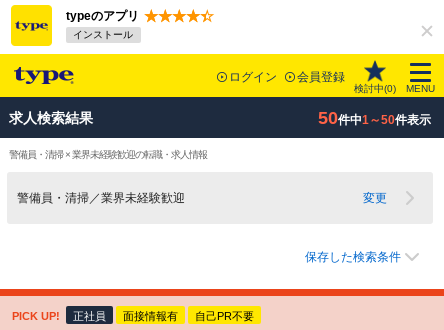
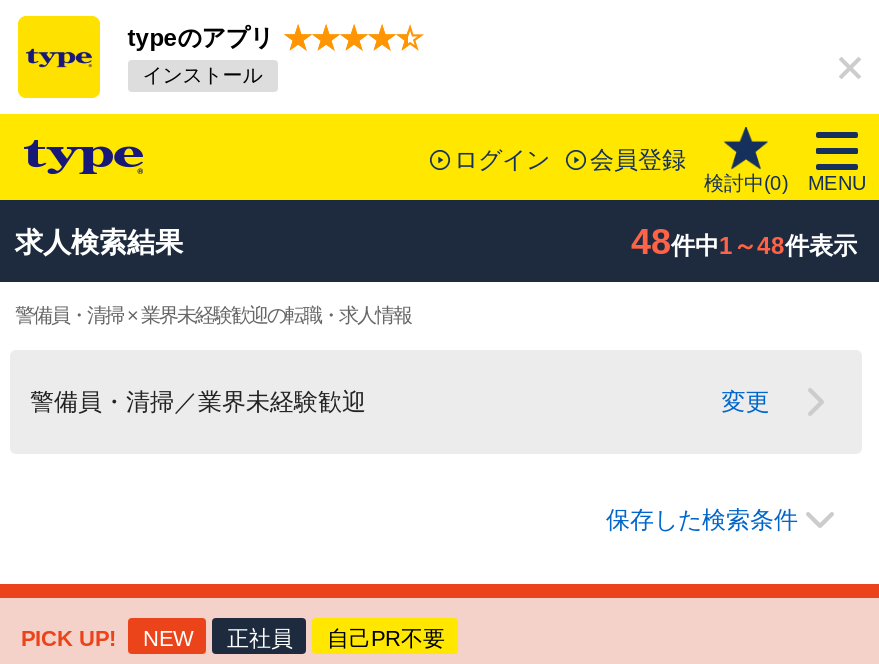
- 50件中1～50件表示
+ 48件中1～48件表示

- 面接情報有

+ NEW
